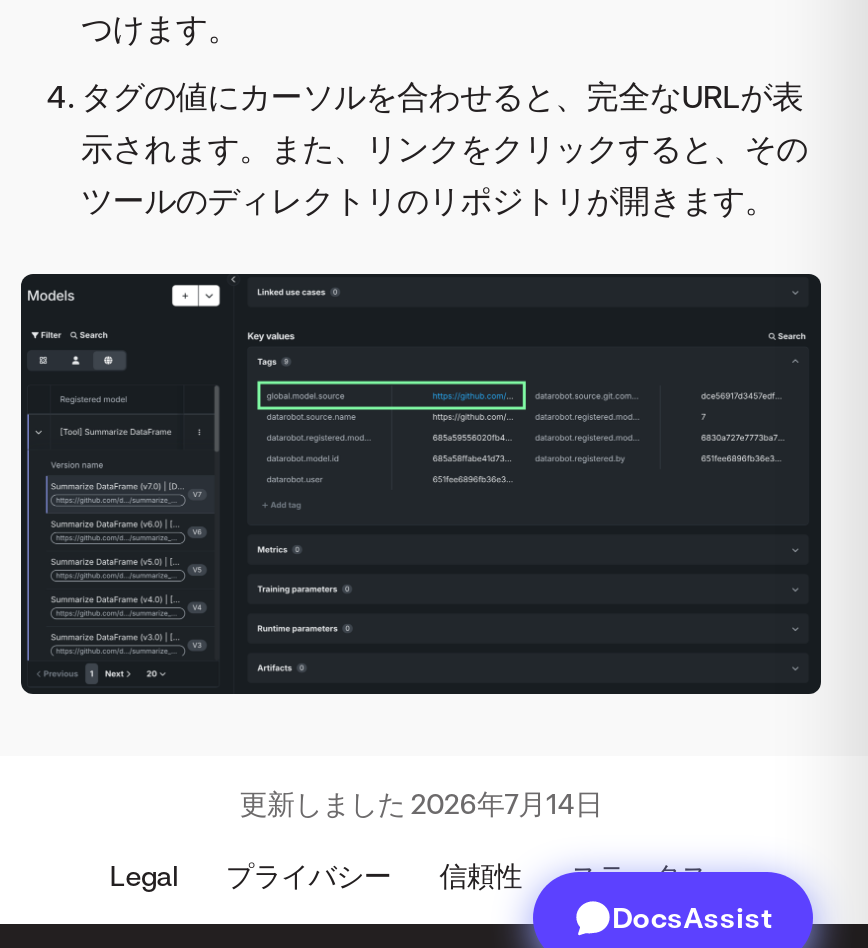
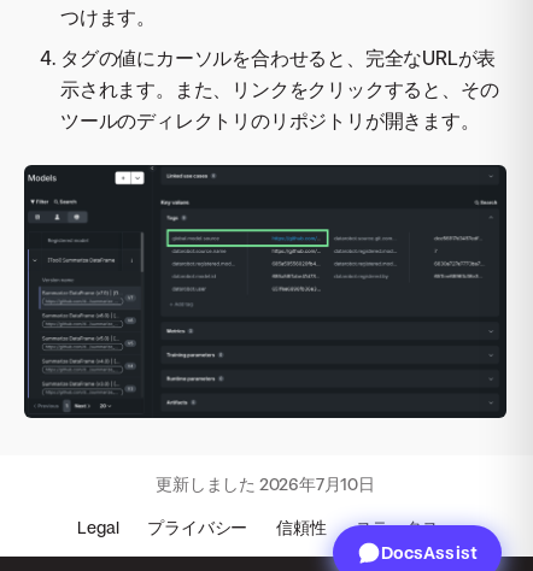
- 更新しました2026年7月14日
+ 更新しました2026年7月10日
